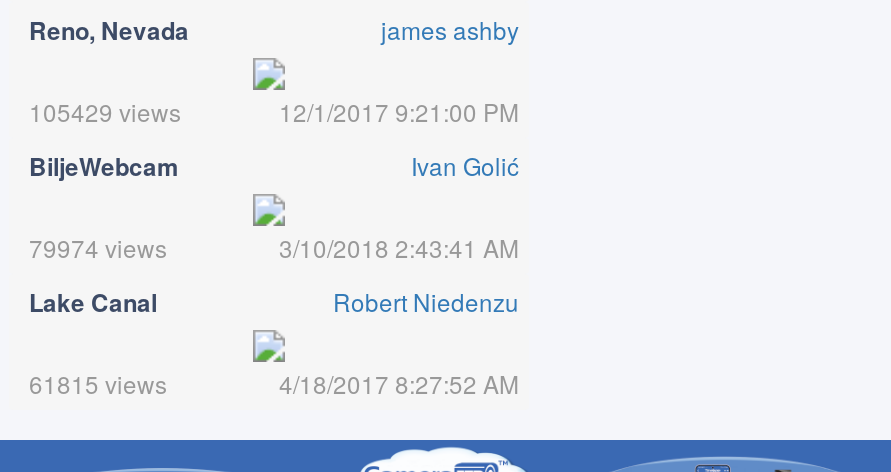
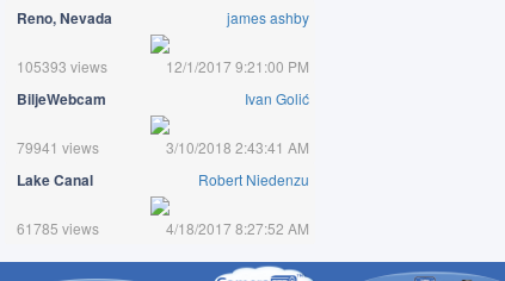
- 105429 views
+ 105393 views

- 79974 views
+ 79941 views

- 61815 views
+ 61785 views
